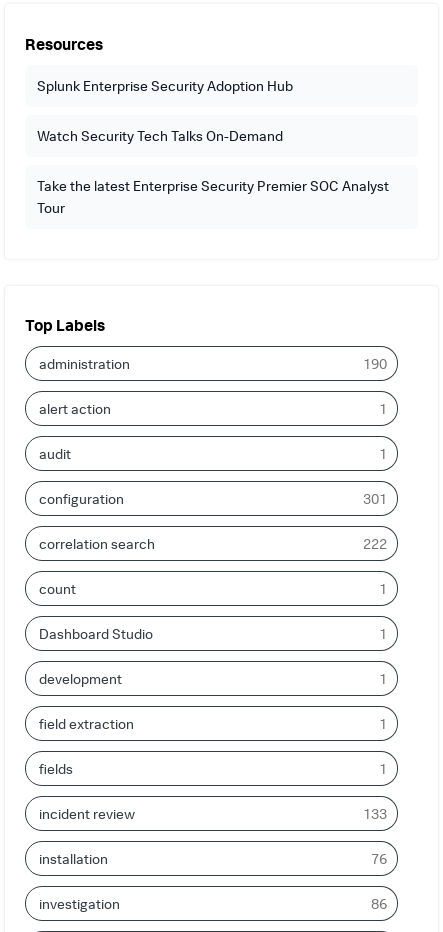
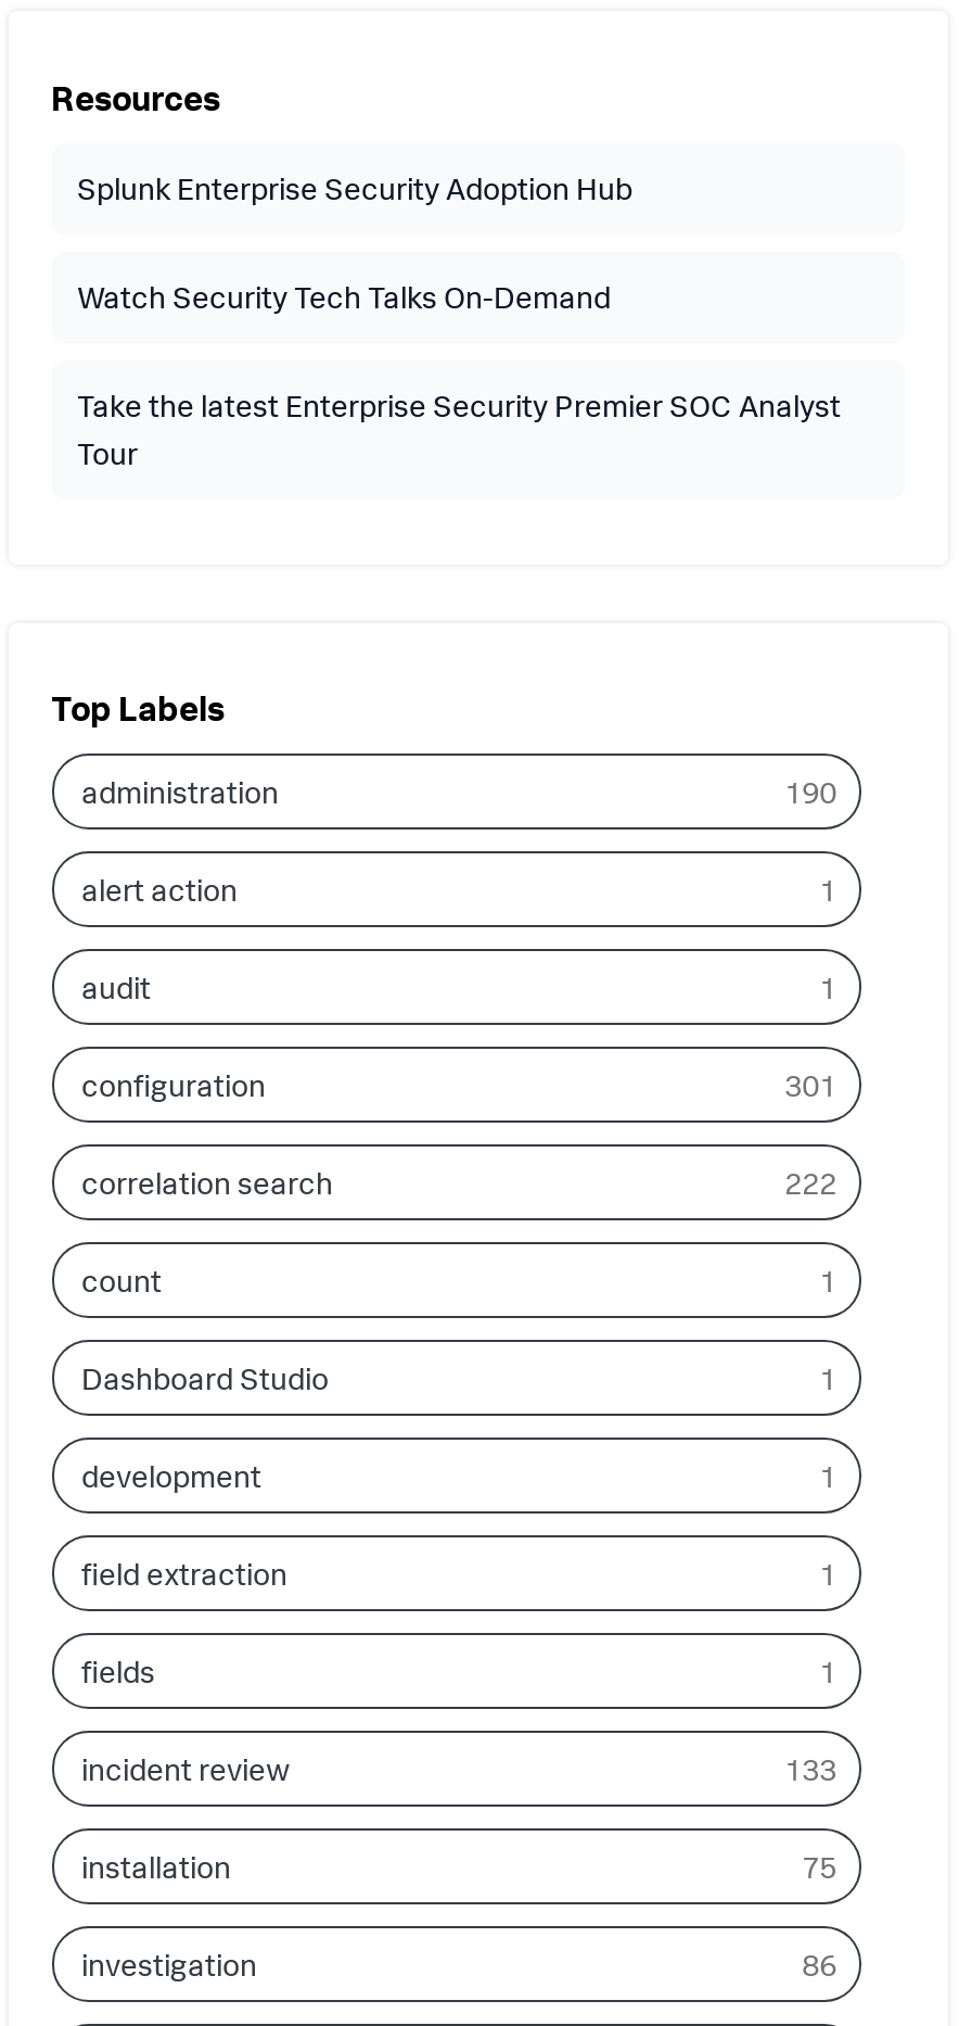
- 76
+ 75
